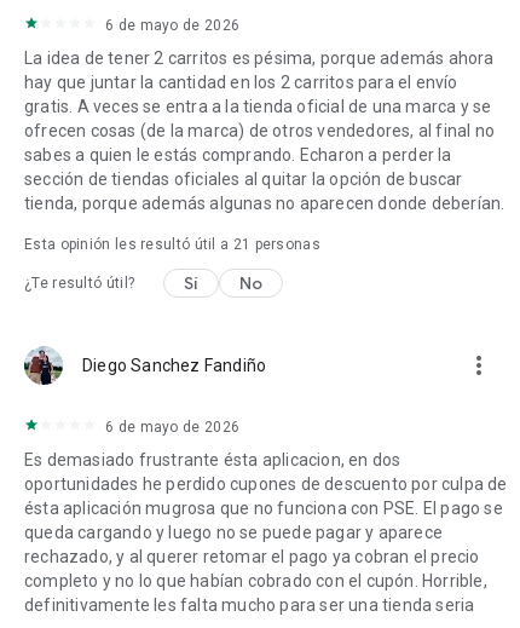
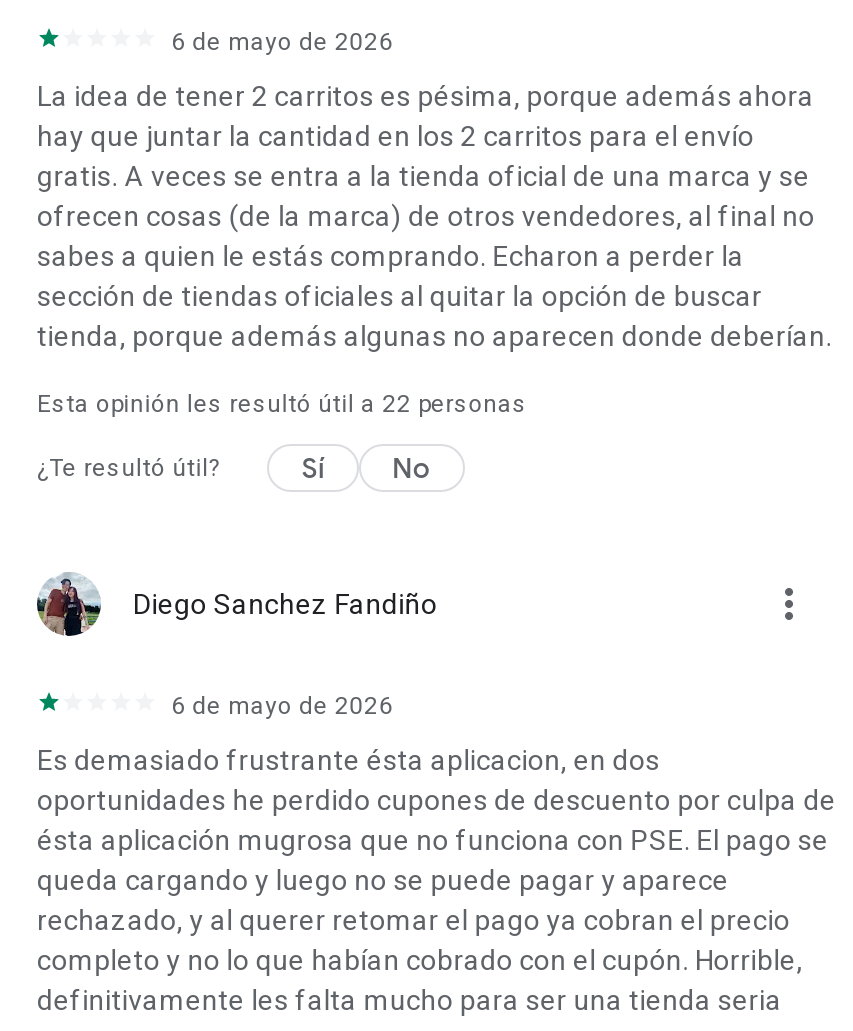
- Esta opinión les resultó útil a 21 personas
+ Esta opinión les resultó útil a 22 personas
